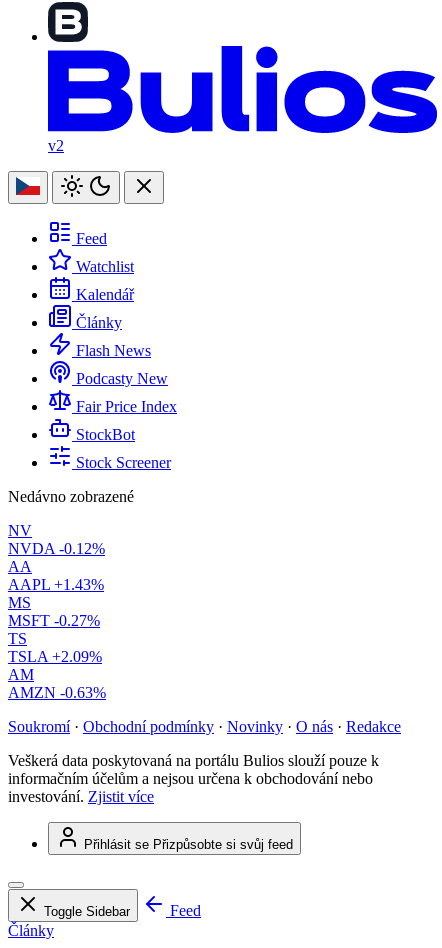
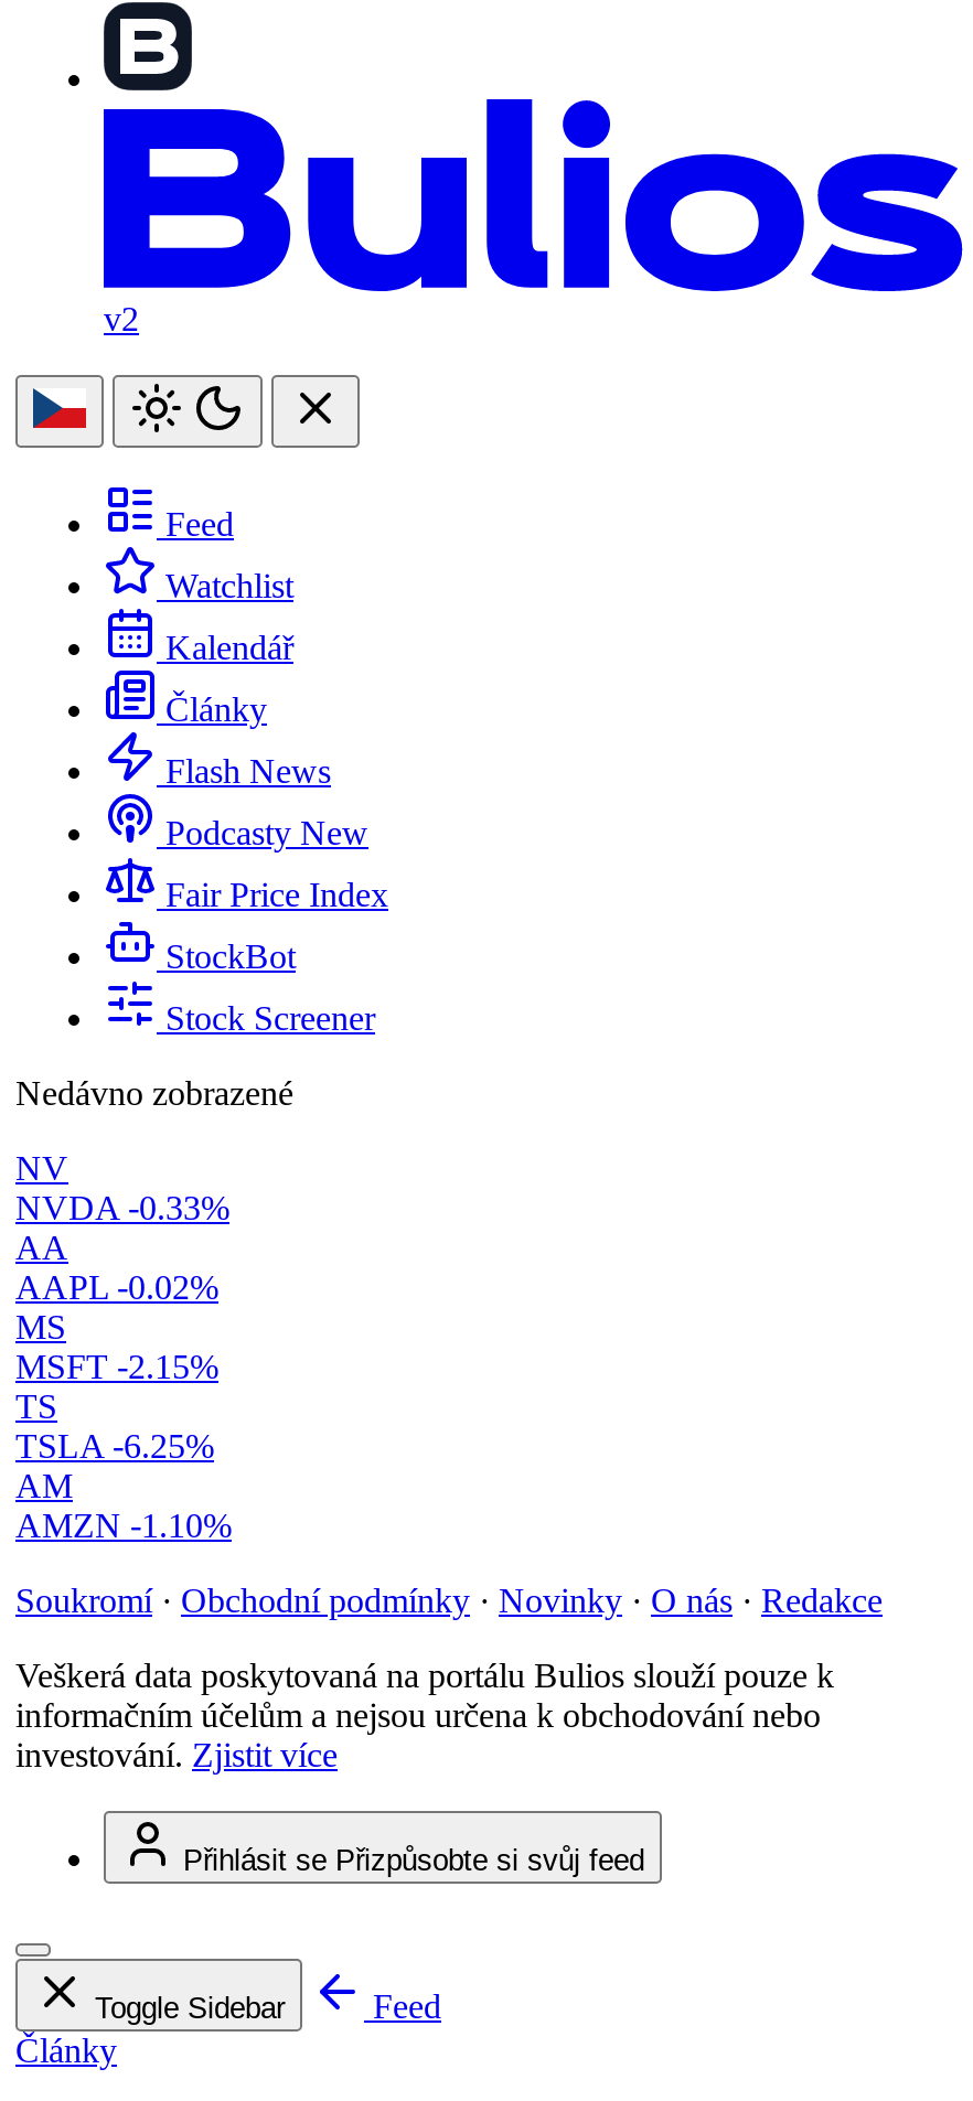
- NVDA -0.12%
+ NVDA -0.33%

- AAPL +1.43%
+ AAPL -0.02%

- MSFT -0.27%
+ MSFT -2.15%

- TSLA +2.09%
+ TSLA -6.25%

- AMZN -0.63%
+ AMZN -1.10%
